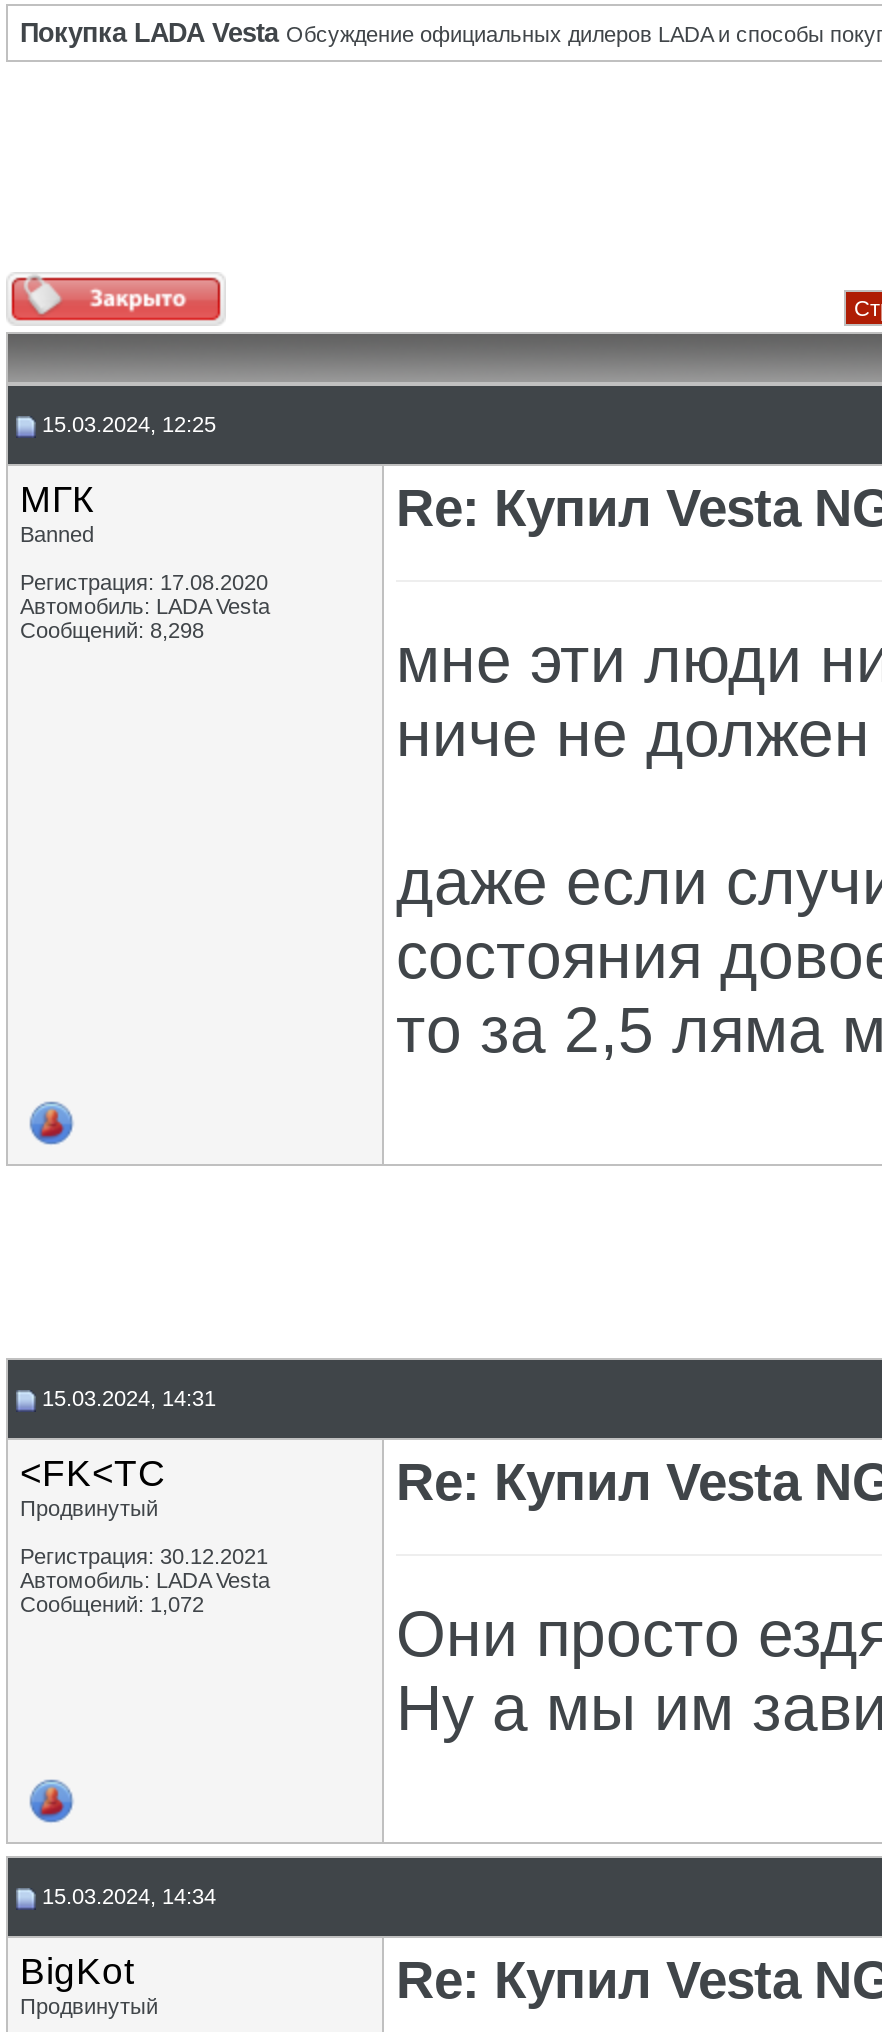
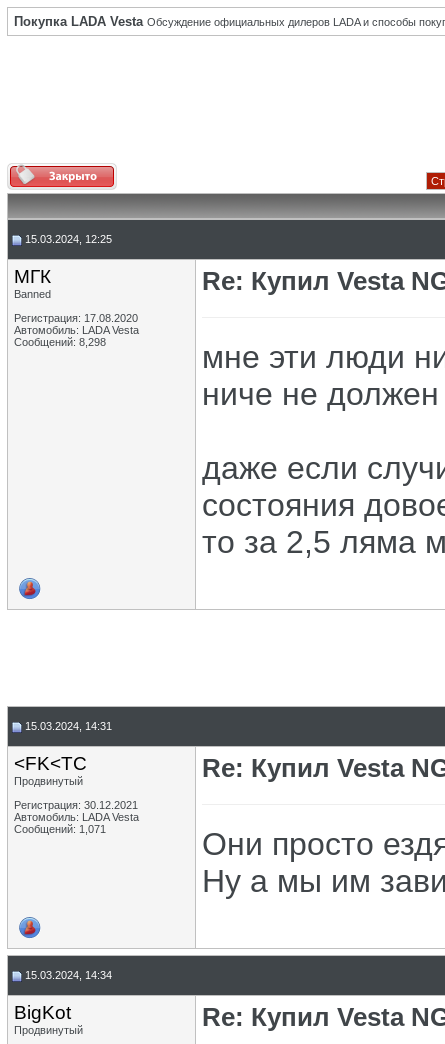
- Сообщений: 1,072
+ Сообщений: 1,071
